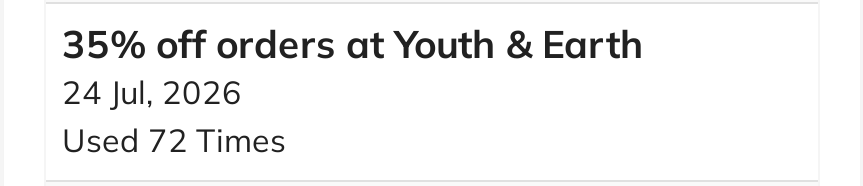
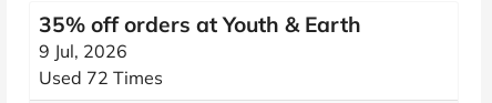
- 24 Jul, 2026
+ 9 Jul, 2026
